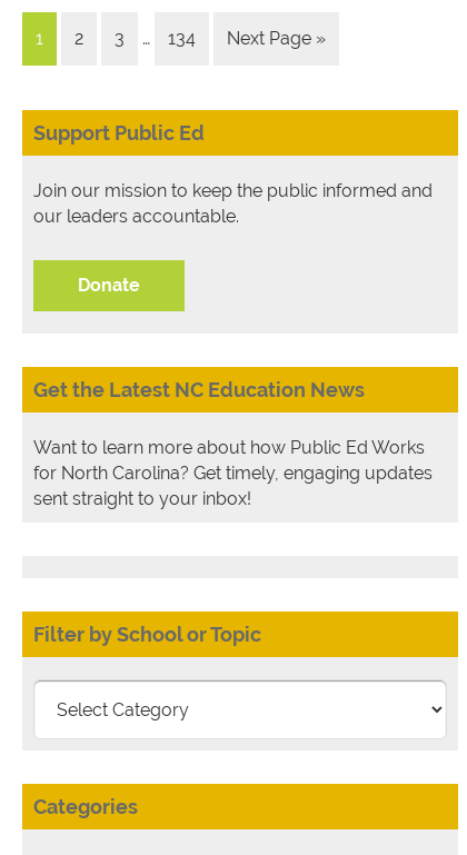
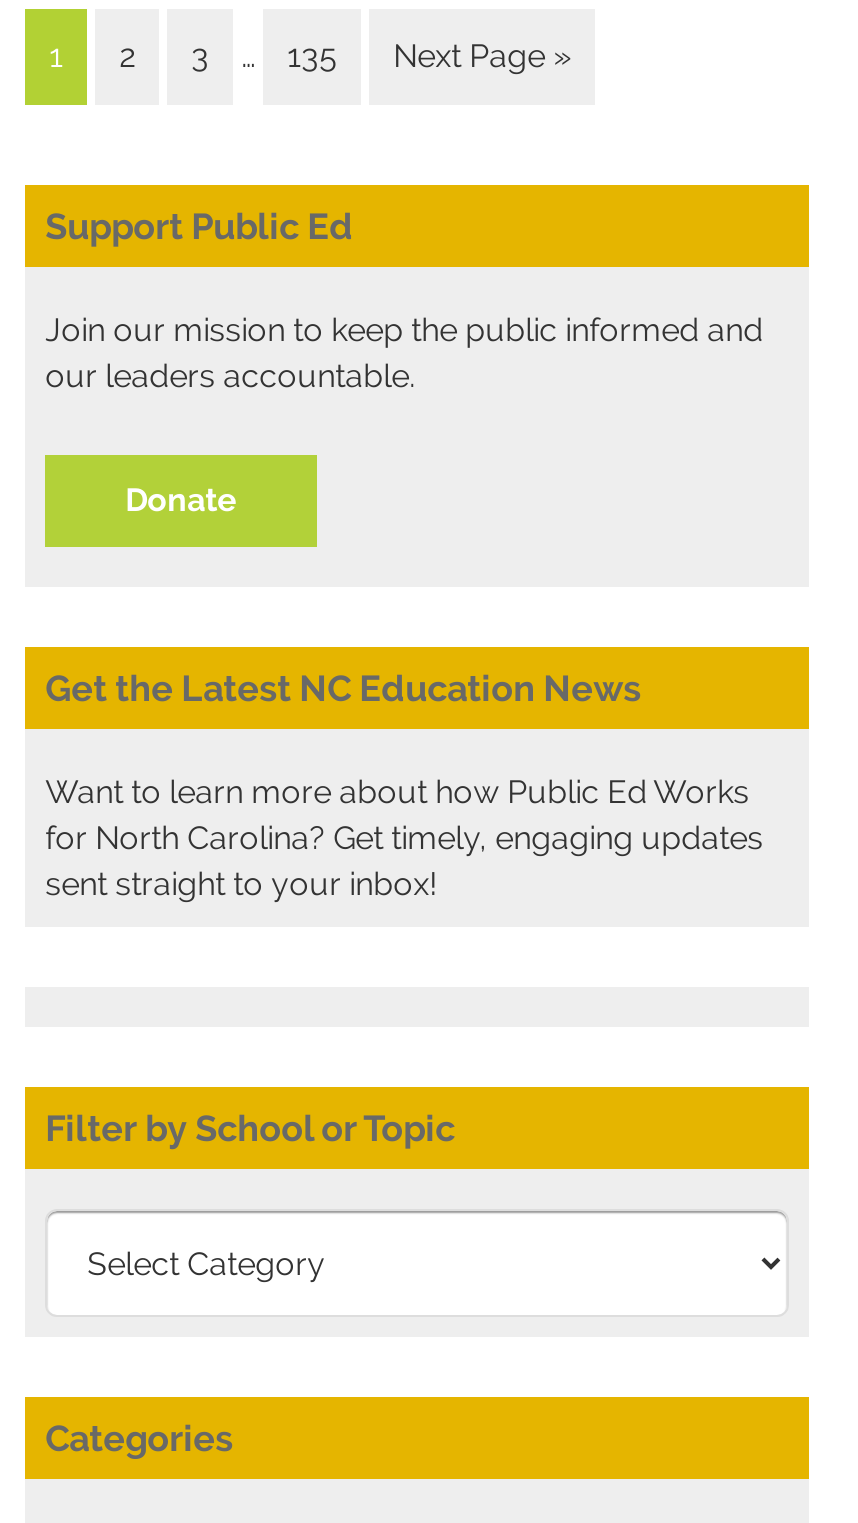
- 134
+ 135
